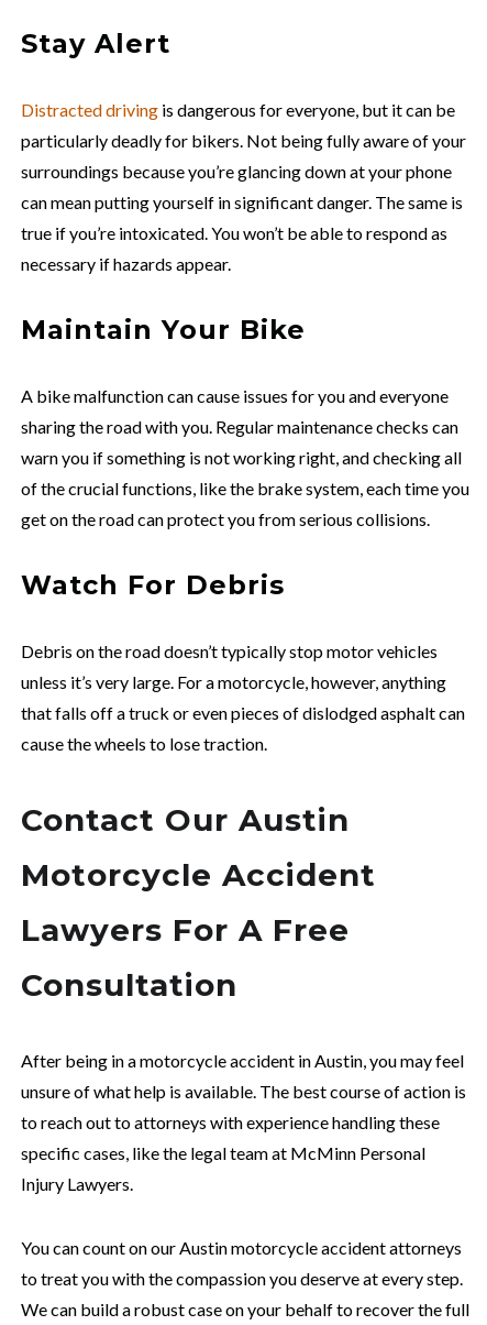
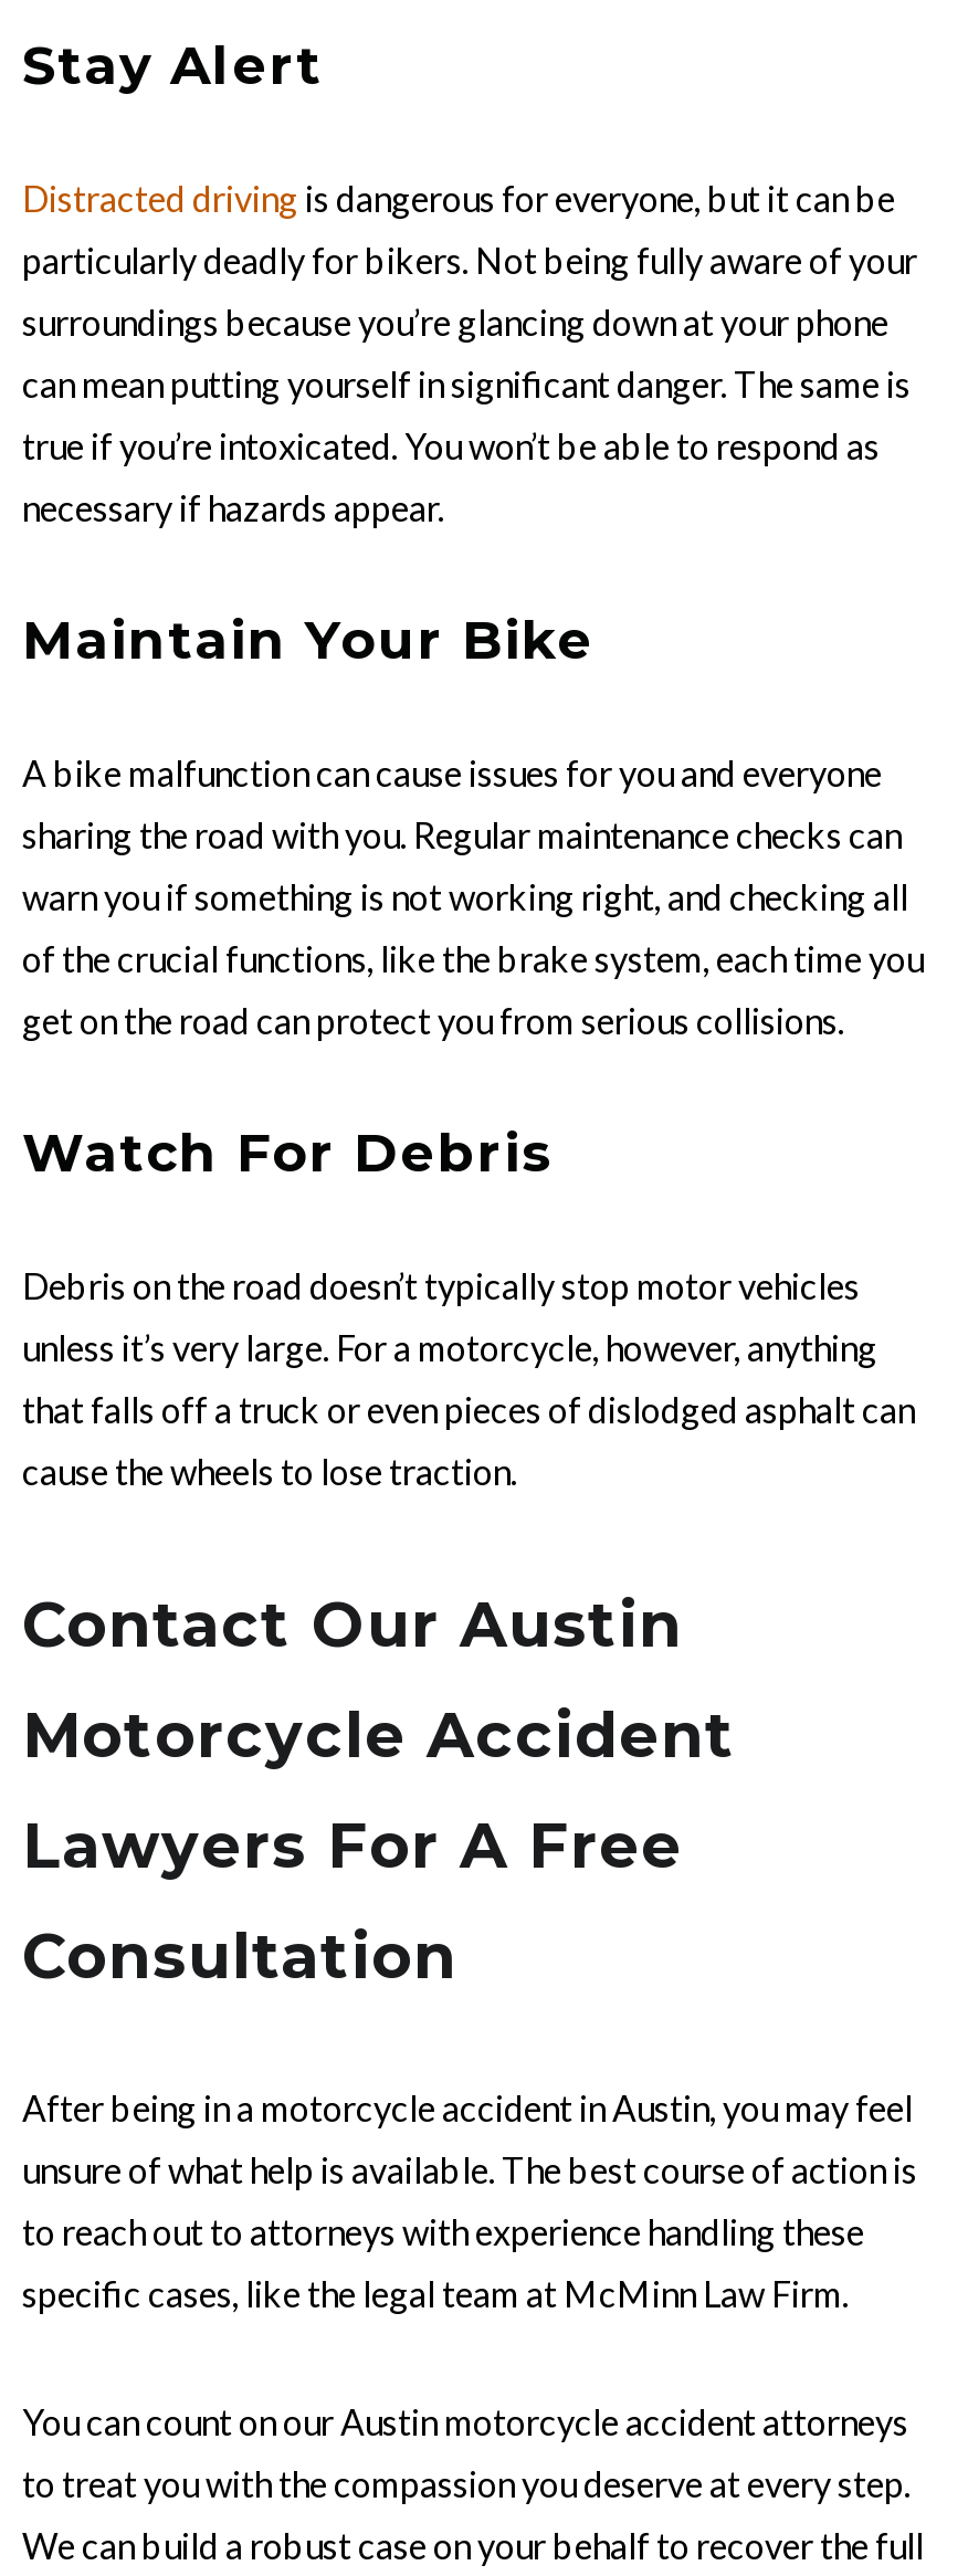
- specific cases, like the legal team at McMinn Personal
- Injury Lawyers.
+ specific cases, like the legal team at McMinn Law Firm.
